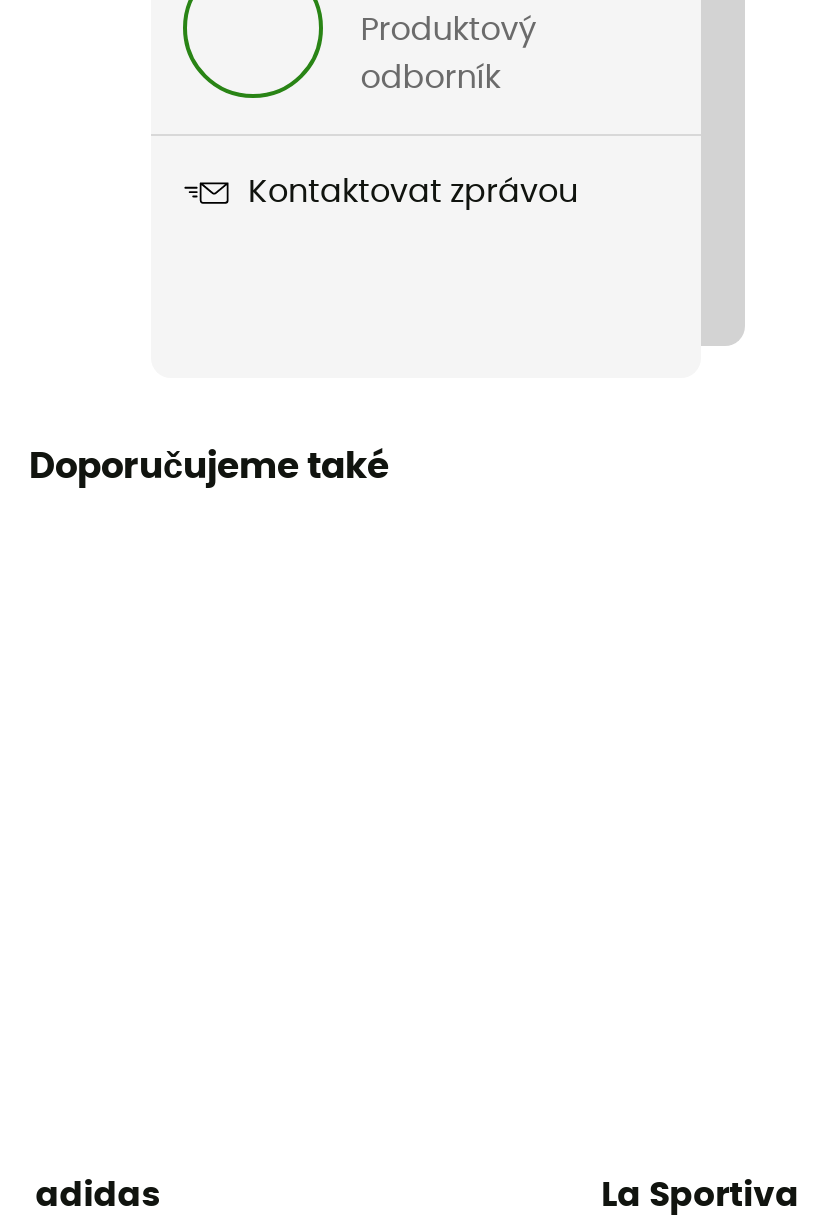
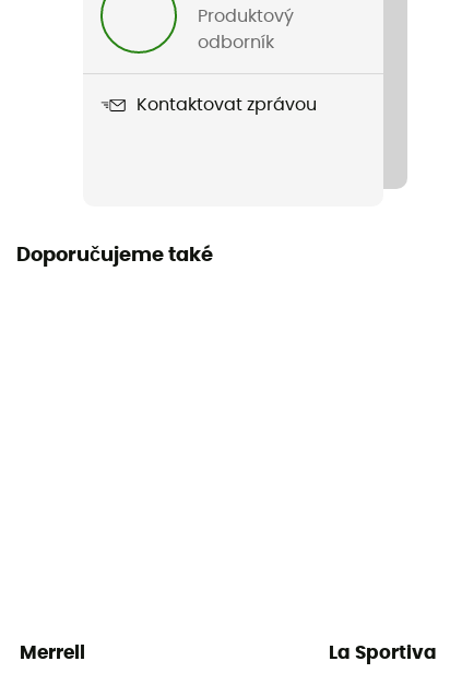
- adidas
+ Merrell
